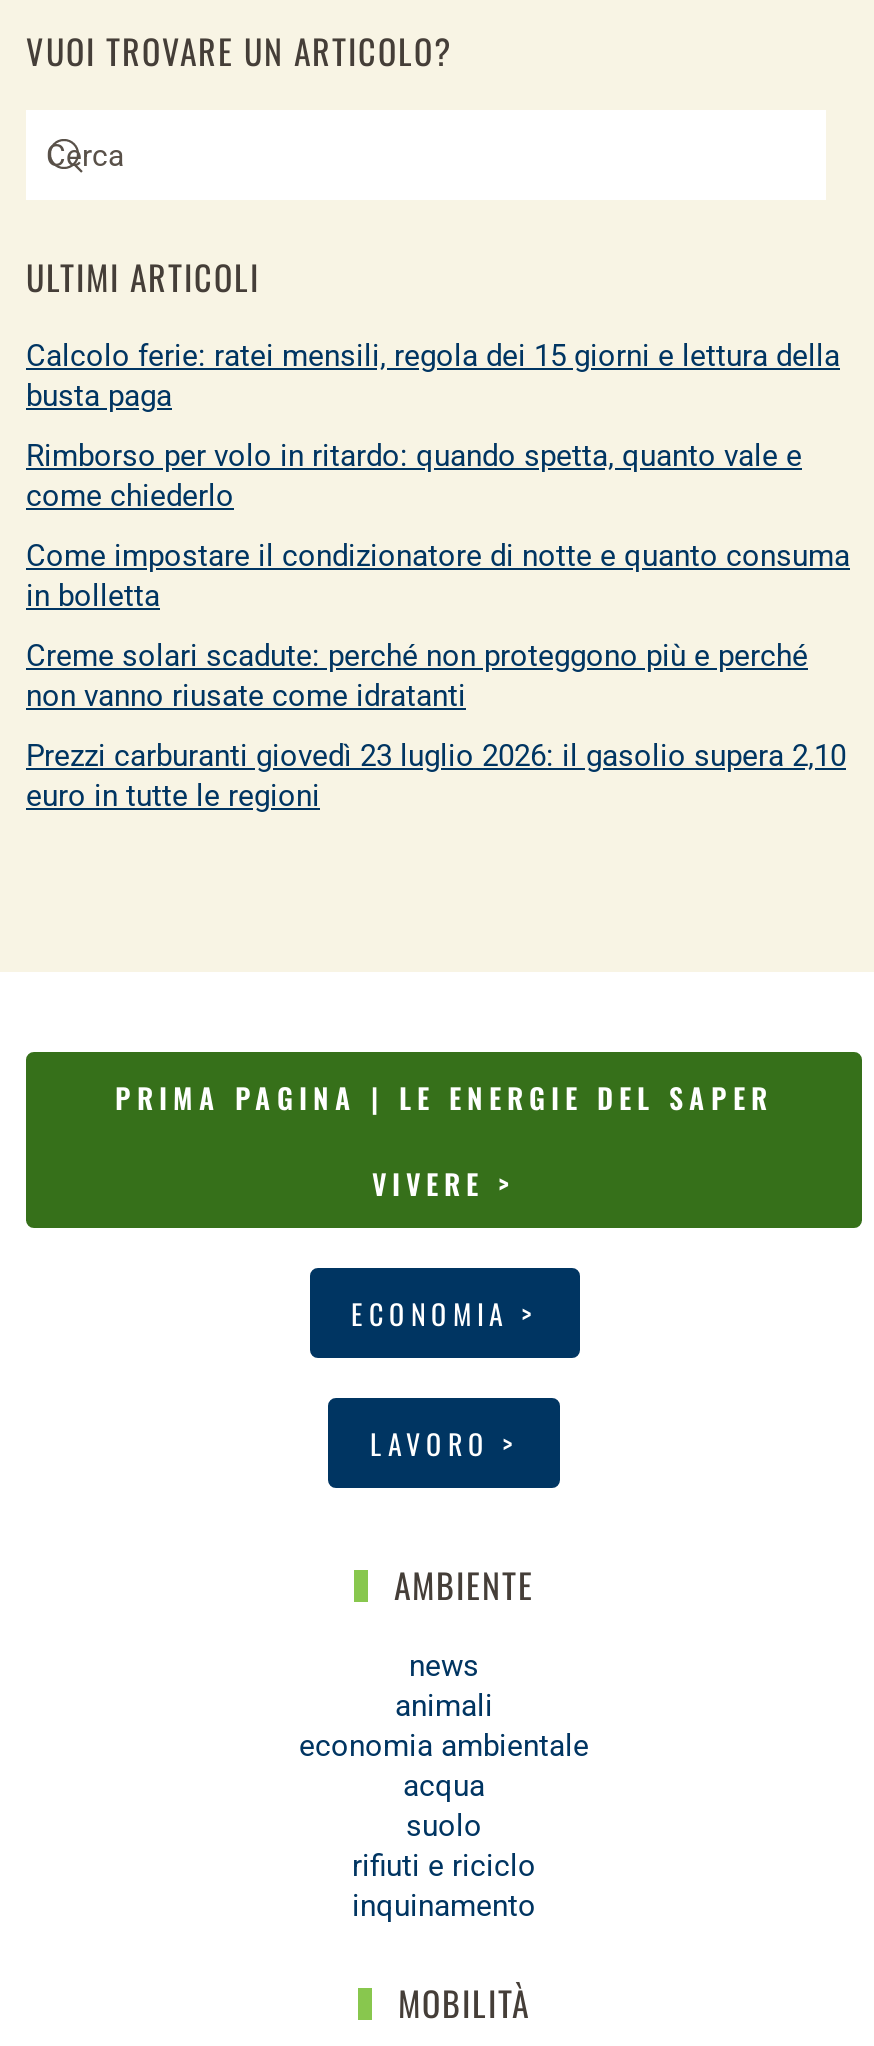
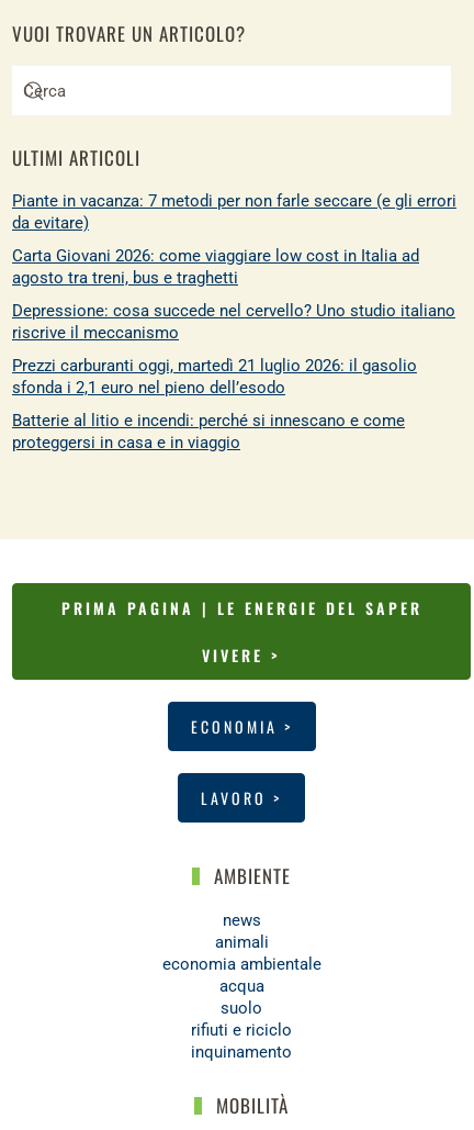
- Calcolo ferie: ratei mensili, regola dei 15 giorni e lettura della
- busta paga
+ Piante in vacanza: 7 metodi per non farle seccare (e gli errori
+ da evitare)

- Rimborso per volo in ritardo: quando spetta, quanto vale e
- come chiederlo
+ Carta Giovani 2026: come viaggiare low cost in Italia ad
+ agosto tra treni, bus e traghetti

- Come impostare il condizionatore di notte e quanto consuma
- in bolletta
+ Depressione: cosa succede nel cervello? Uno studio italiano
+ riscrive il meccanismo

- Creme solari scadute: perché non proteggono più e perché
- non vanno riusate come idratanti
+ Prezzi carburanti oggi, martedì 21 luglio 2026: il gasolio
+ sfonda i 2,1 euro nel pieno dell’esodo

- Prezzi carburanti giovedì 23 luglio 2026: il gasolio supera 2,10
- euro in tutte le regioni
+ Batterie al litio e incendi: perché si innescano e come
+ proteggersi in casa e in viaggio
